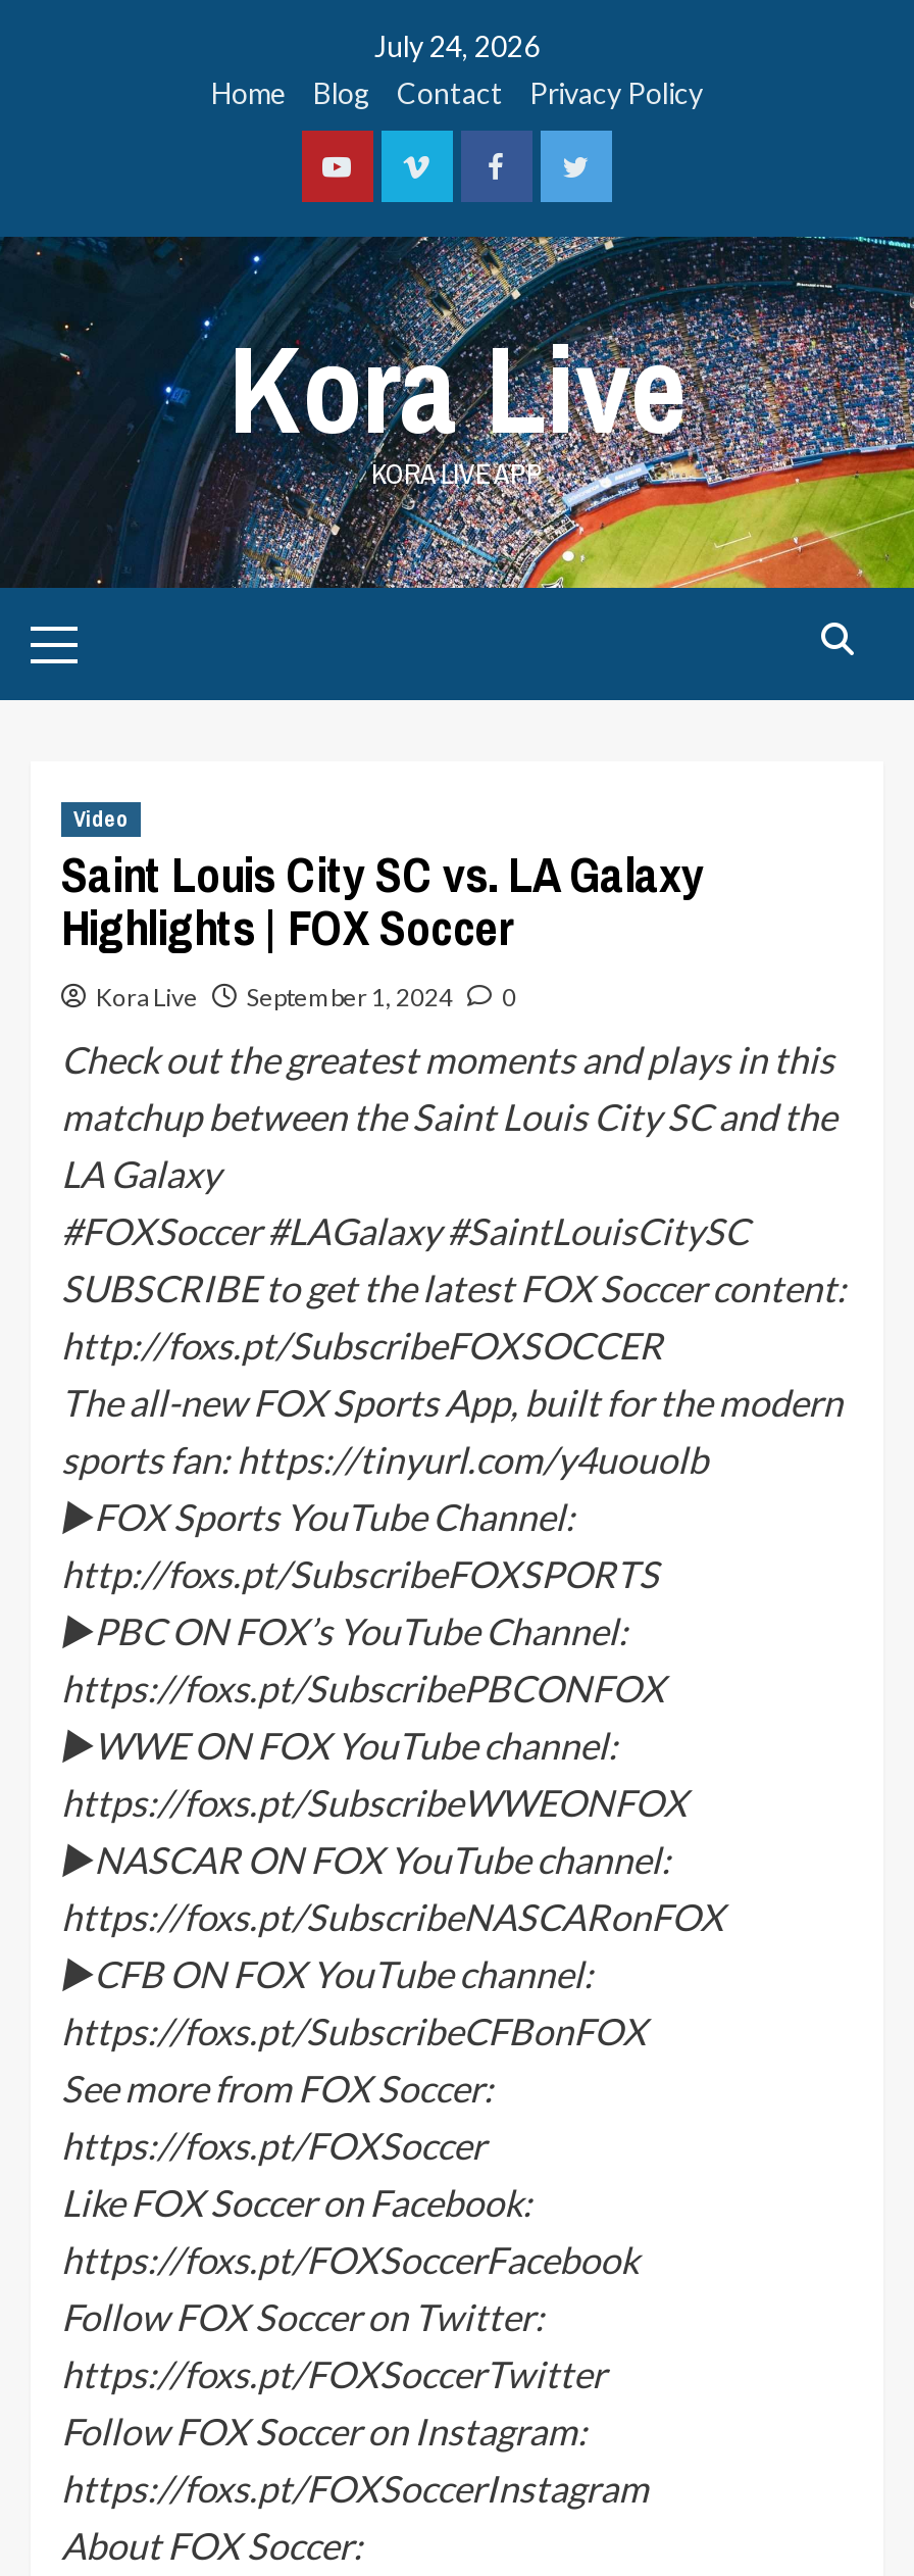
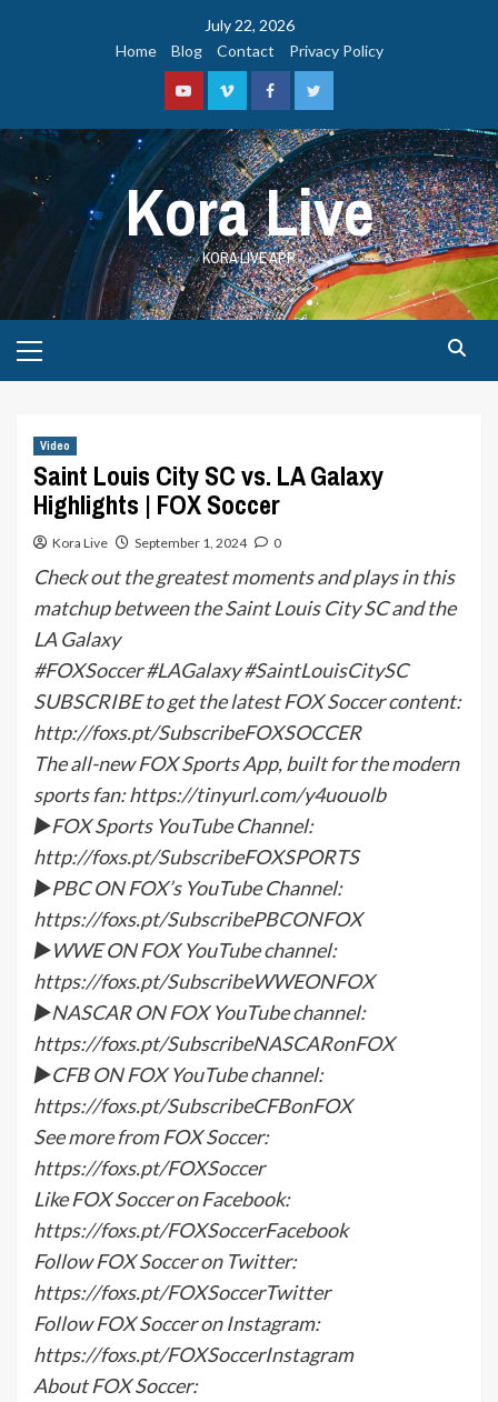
- July 24, 2026
+ July 22, 2026
